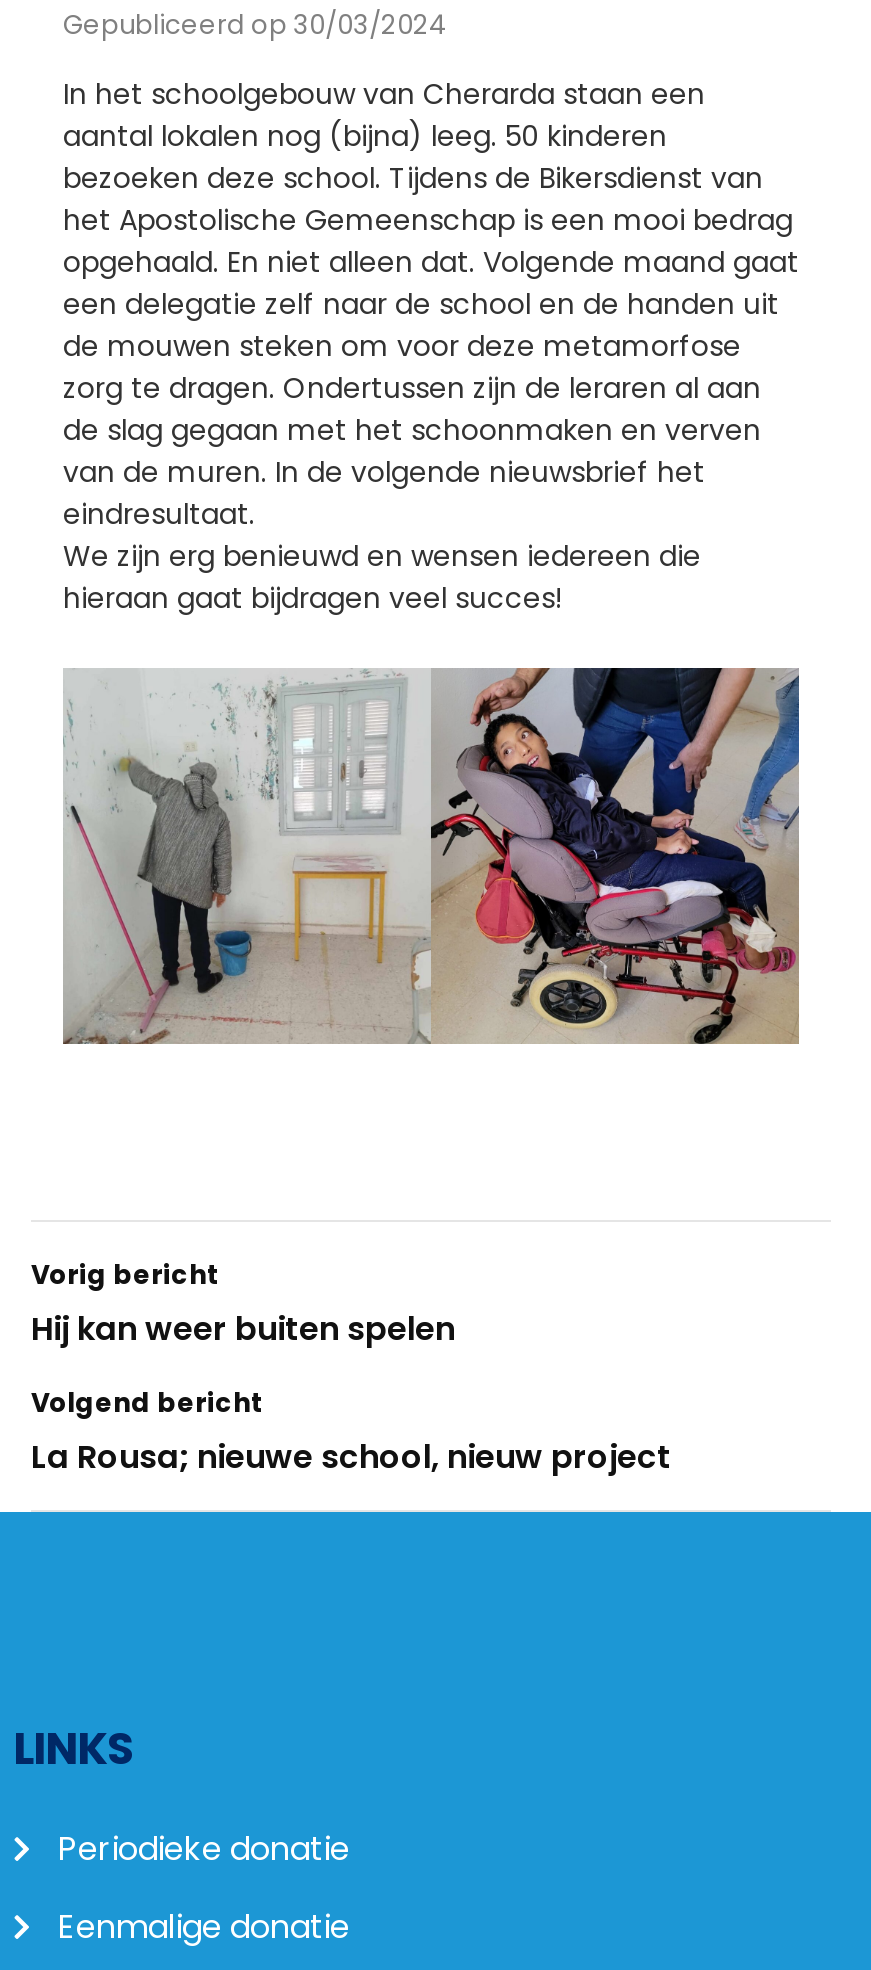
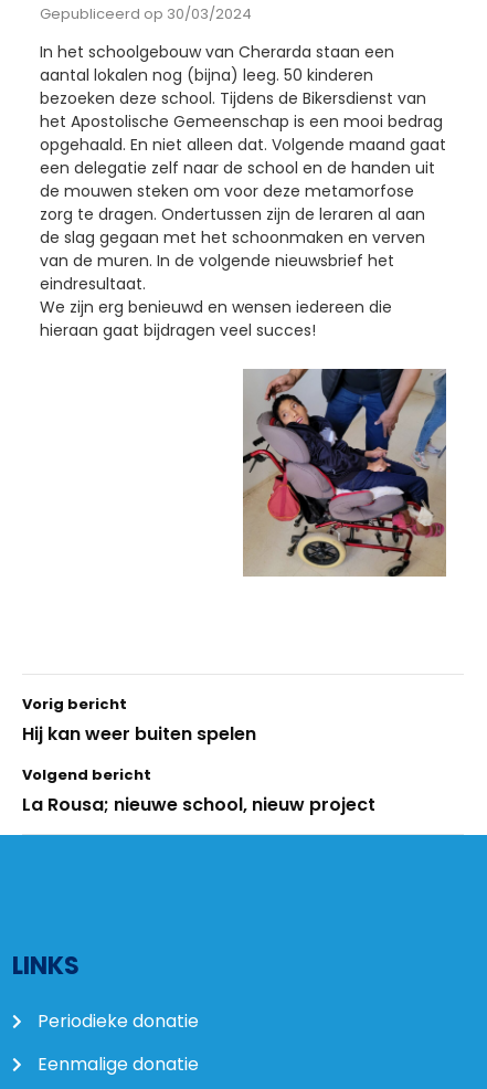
- [image]
